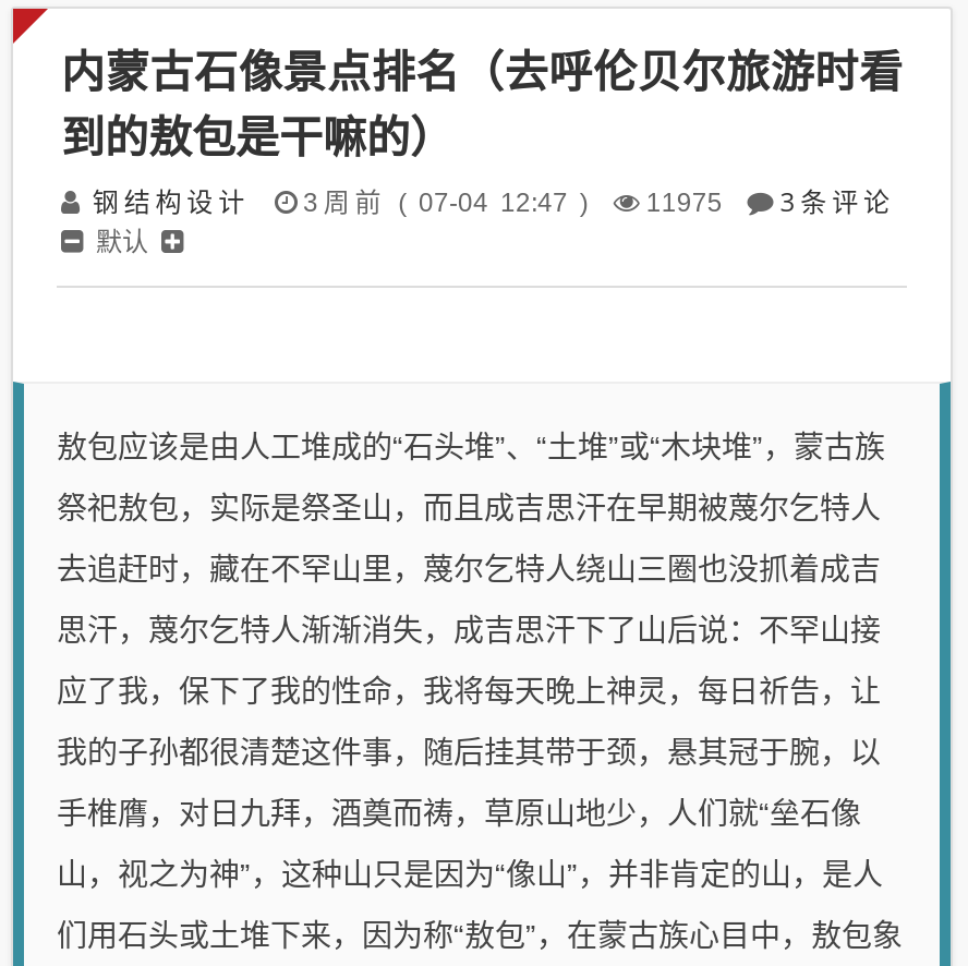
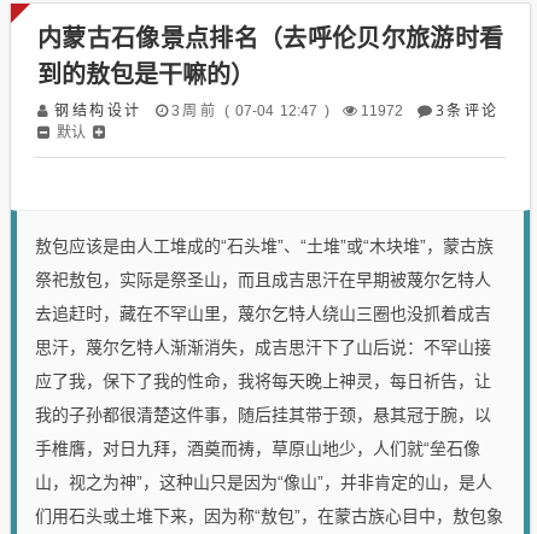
- 钢结构设计 3周前 ( 07-04 12:47 ) 11975 3条评论
+ 钢结构设计 3周前 ( 07-04 12:47 ) 11972 3条评论
